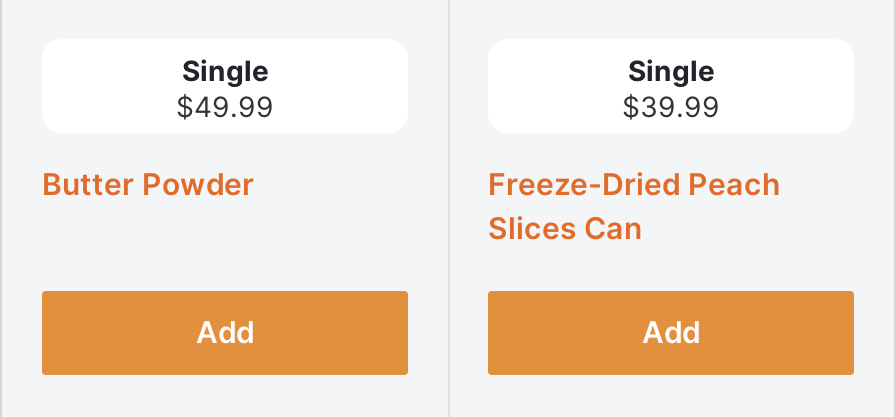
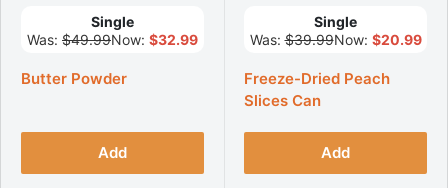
- $49.99
+ Was: $49.99Now: $32.99

- $39.99
+ Was: $39.99Now: $20.99
